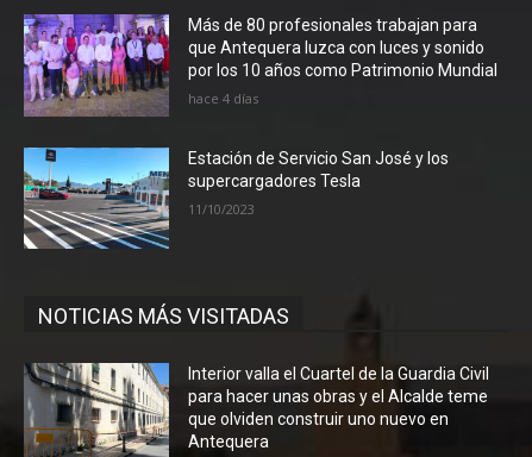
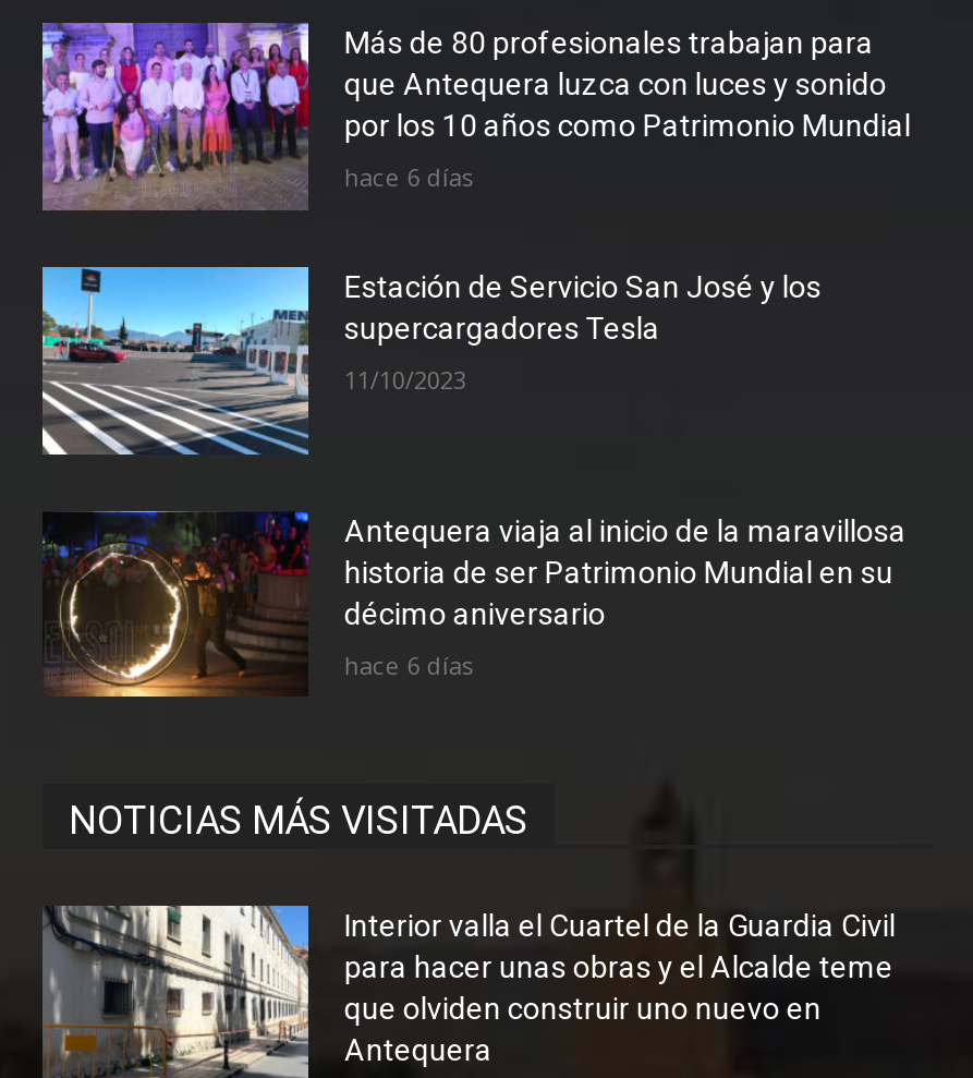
- hace 4 días
+ hace 6 días

+ [image]
+ Antequera viaja al inicio de la maravillosa
+ historia de ser Patrimonio Mundial en su
+ décimo aniversario
+ hace 6 días
